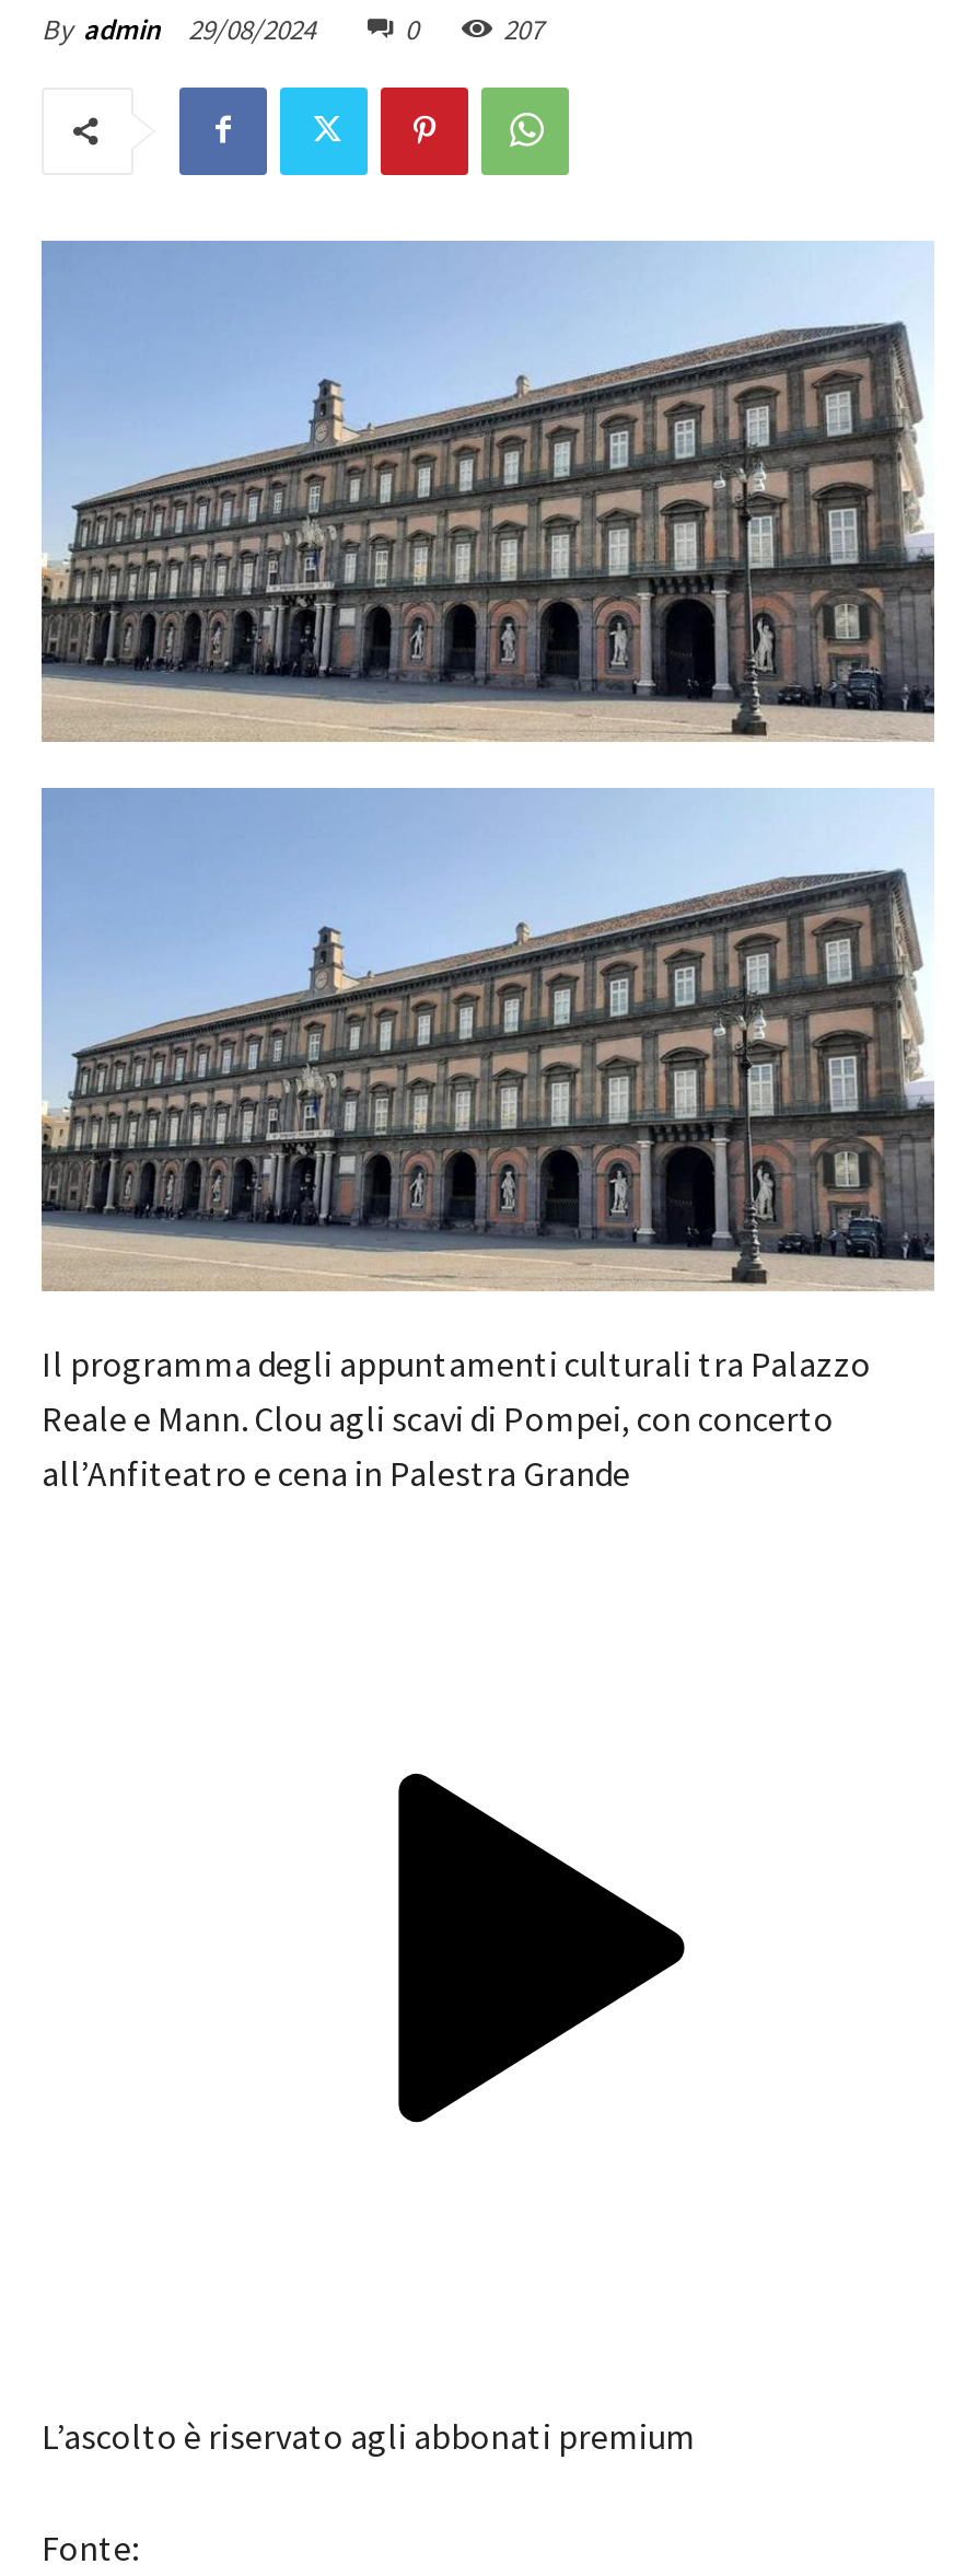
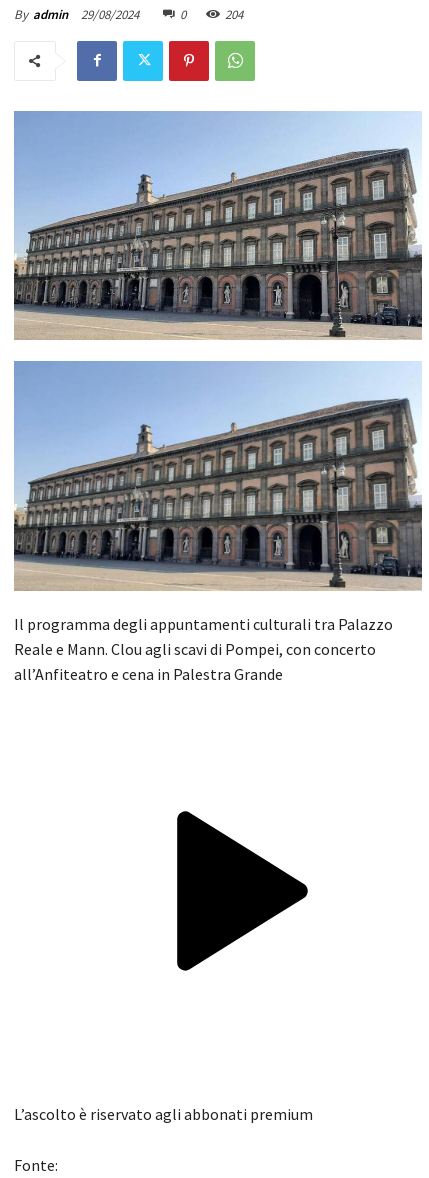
- 207
+ 204
